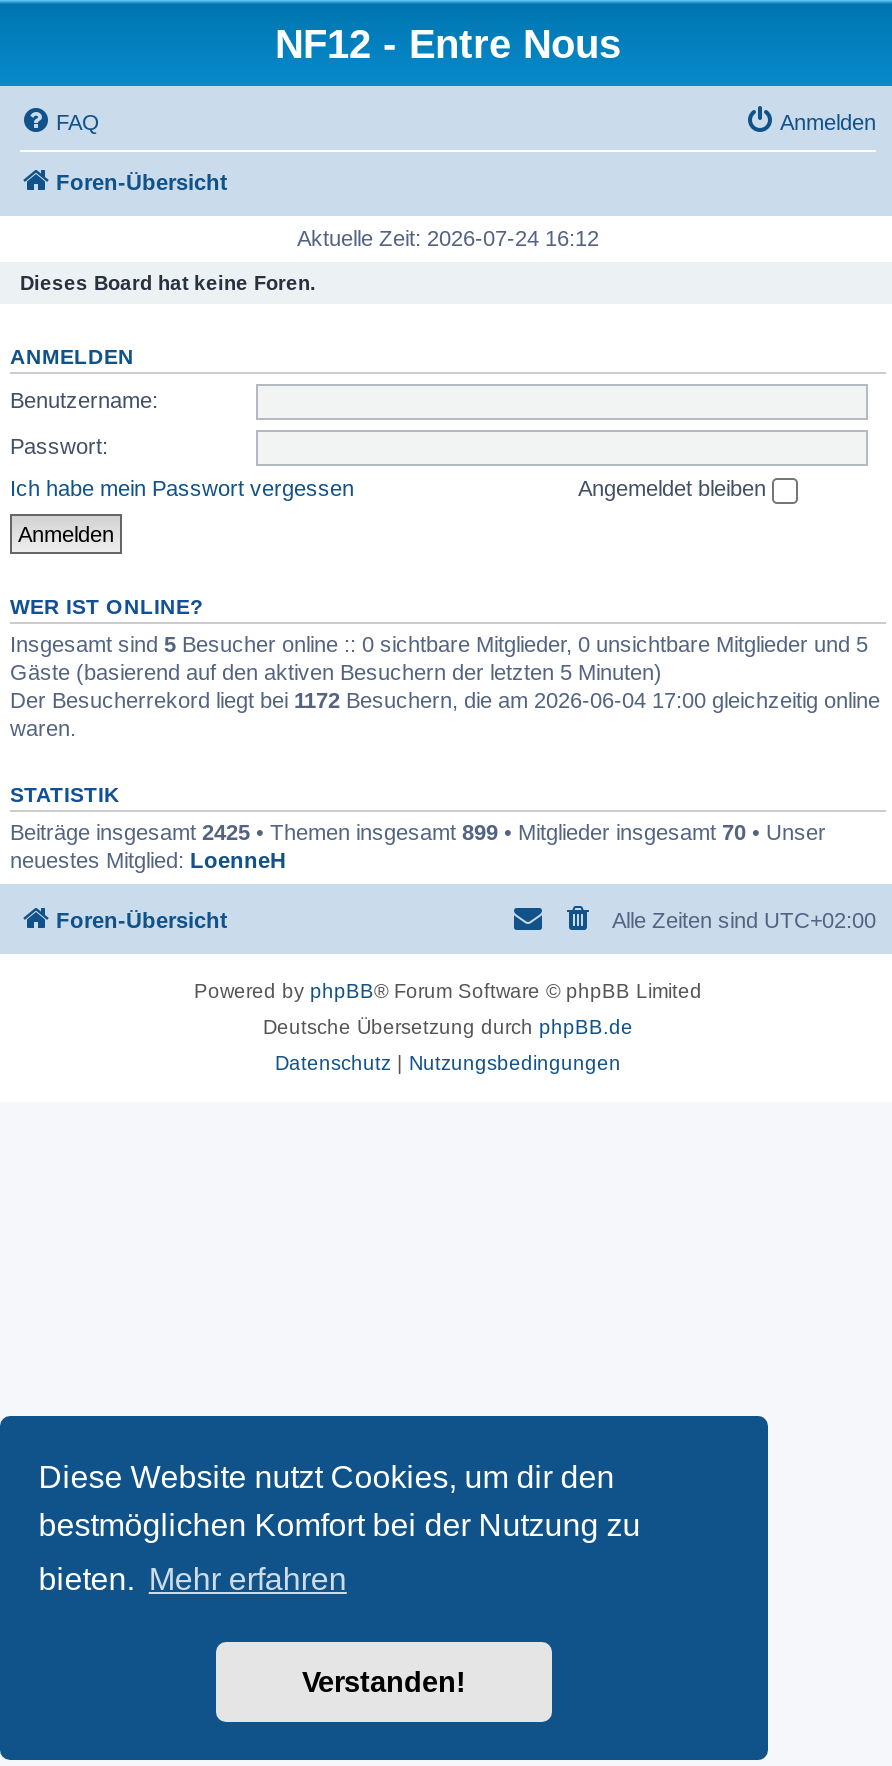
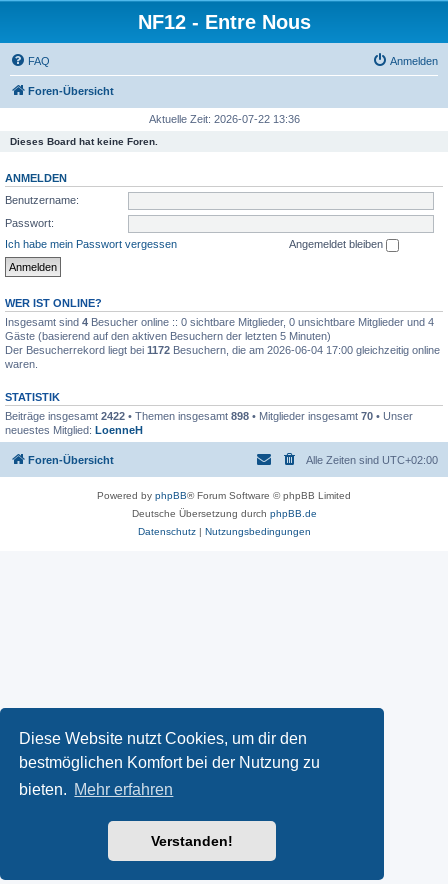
- Aktuelle Zeit: 2026-07-24 16:12
+ Aktuelle Zeit: 2026-07-22 13:36

- Insgesamt sind 5 Besucher online :: 0 sichtbare Mitglieder, 0 unsichtbare Mitglieder und 5
+ Insgesamt sind 4 Besucher online :: 0 sichtbare Mitglieder, 0 unsichtbare Mitglieder und 4

- Beiträge insgesamt 2425 • Themen insgesamt 899 • Mitglieder insgesamt 70 • Unser
+ Beiträge insgesamt 2422 • Themen insgesamt 898 • Mitglieder insgesamt 70 • Unser
